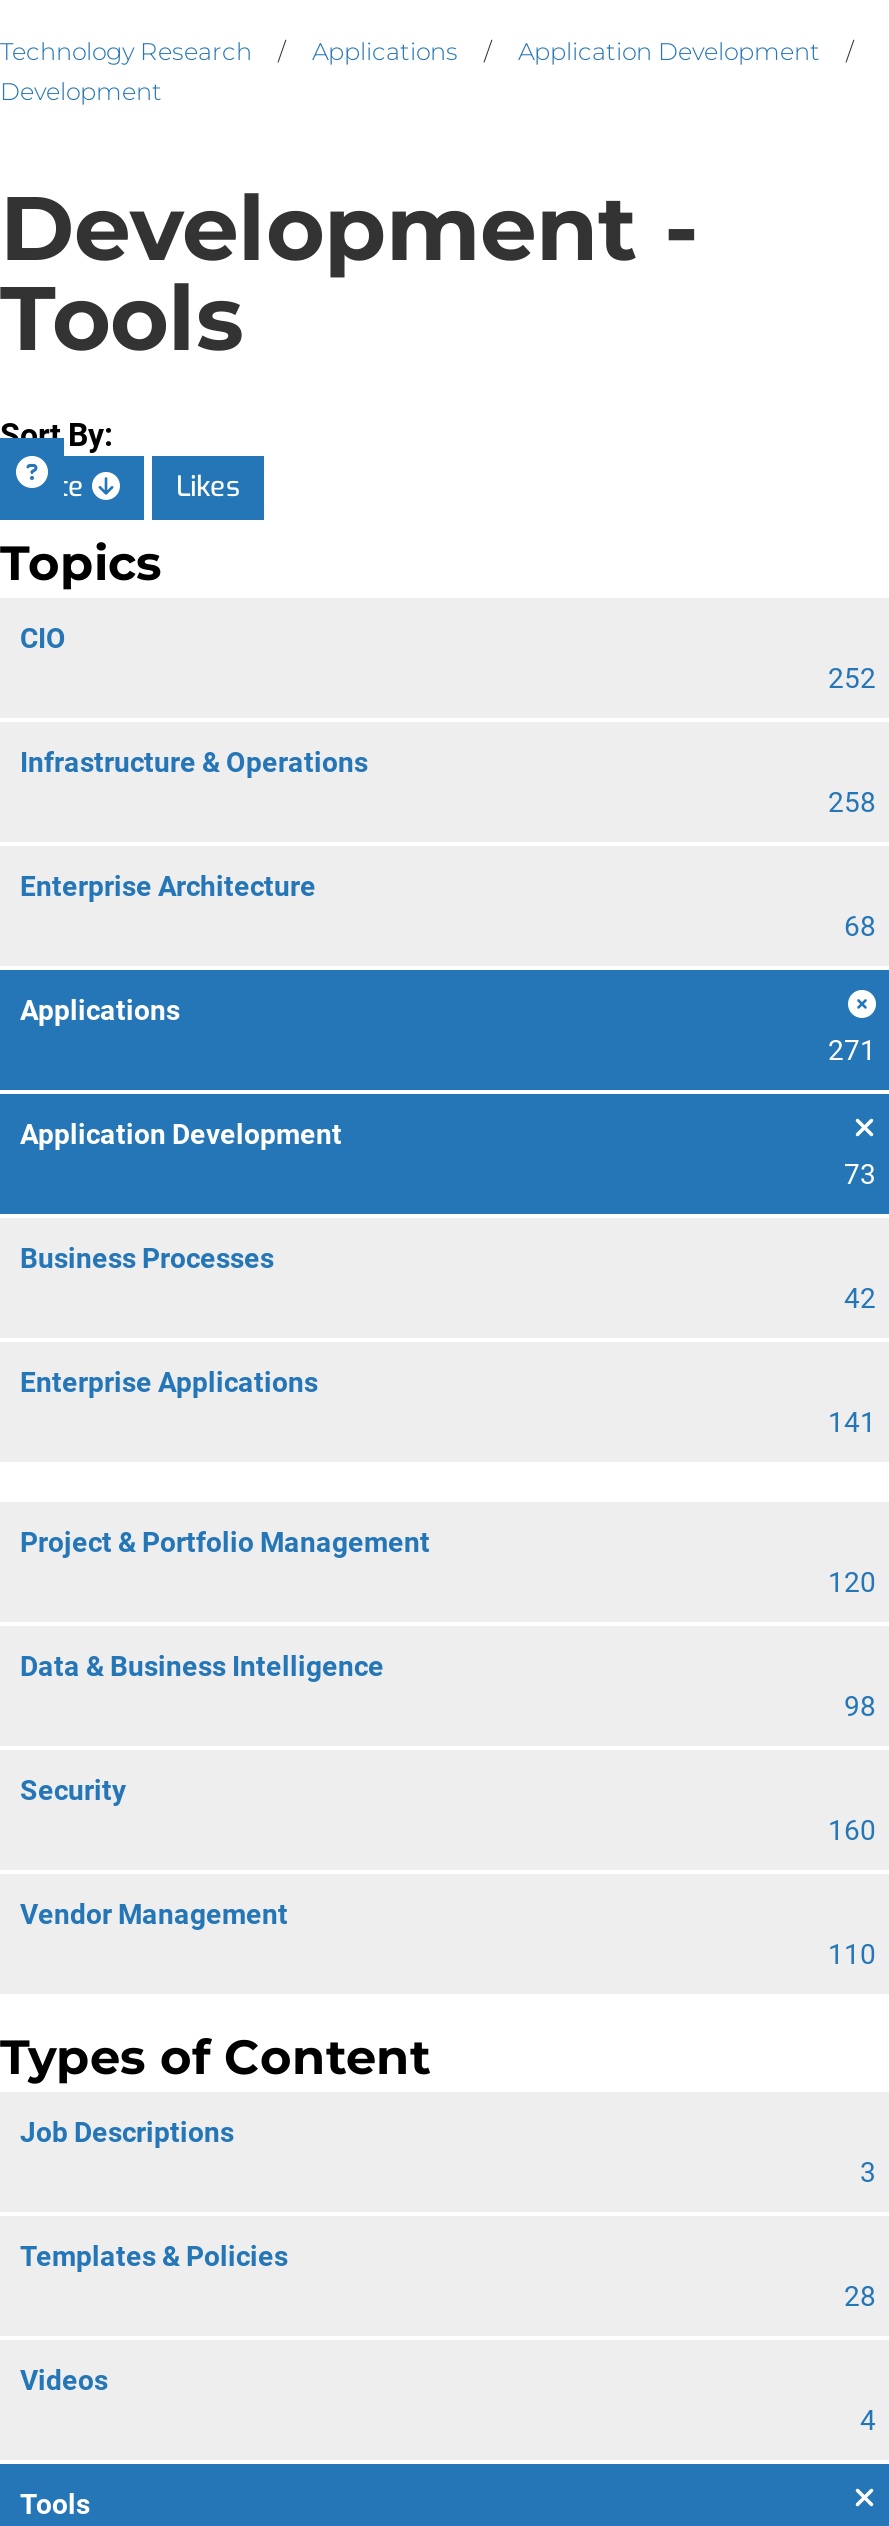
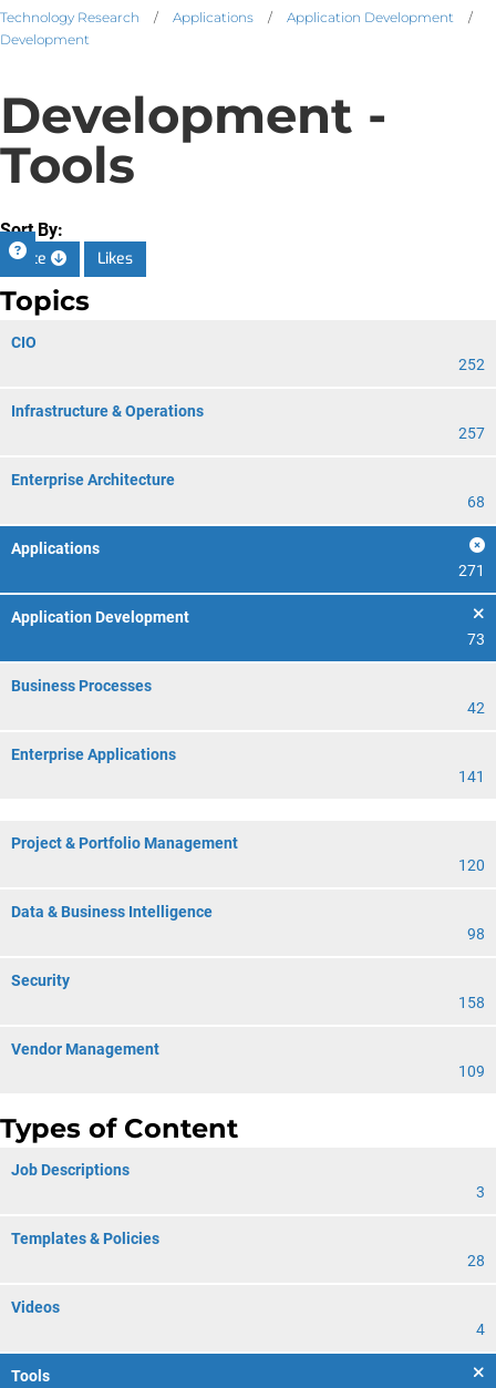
- 258
+ 257

- 160
+ 158

- 110
+ 109
